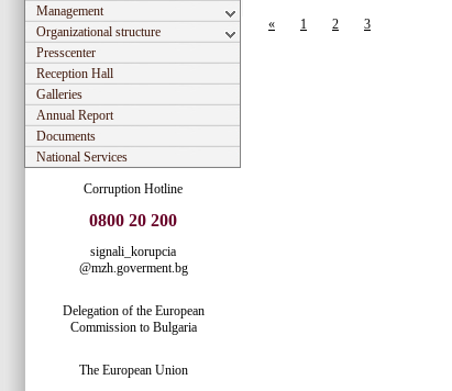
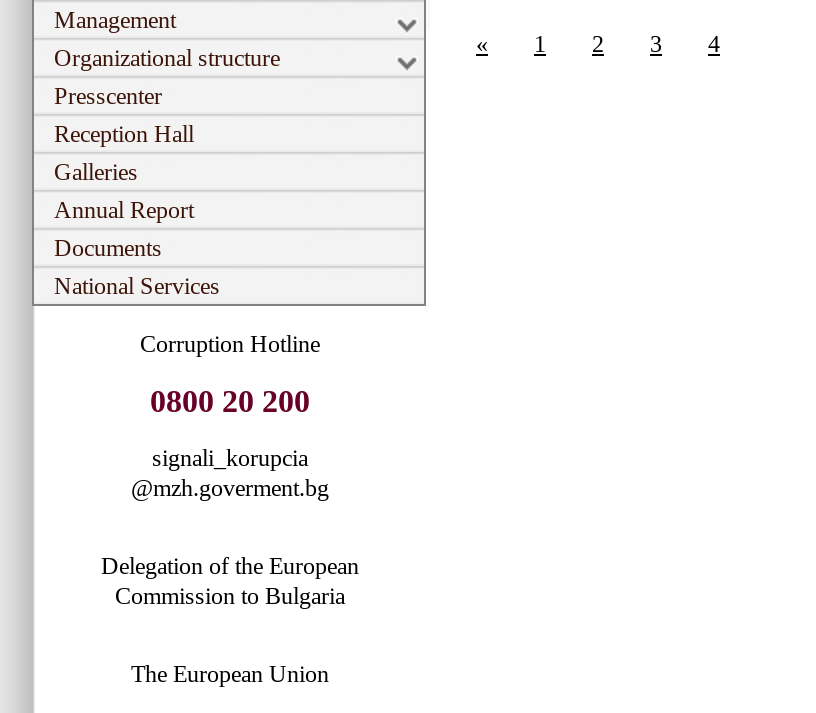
+ 4
